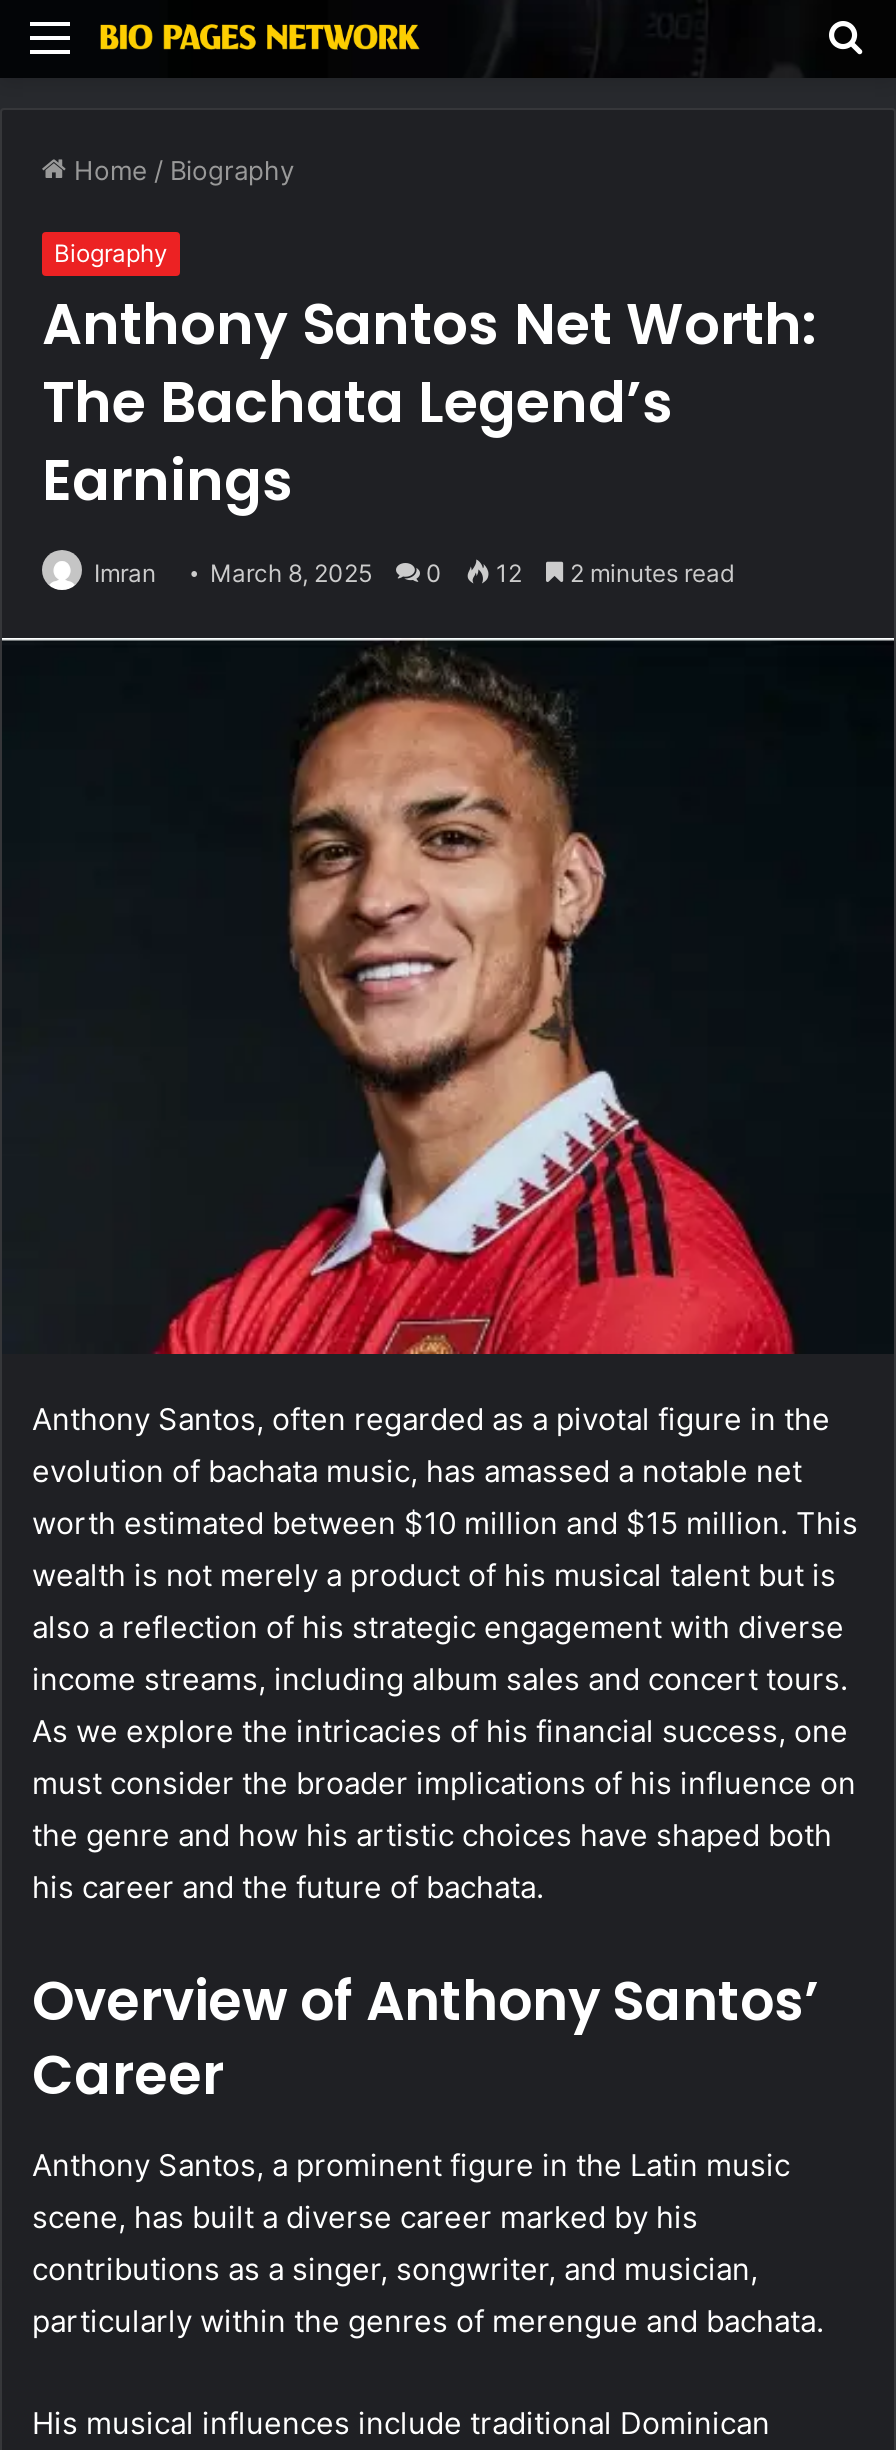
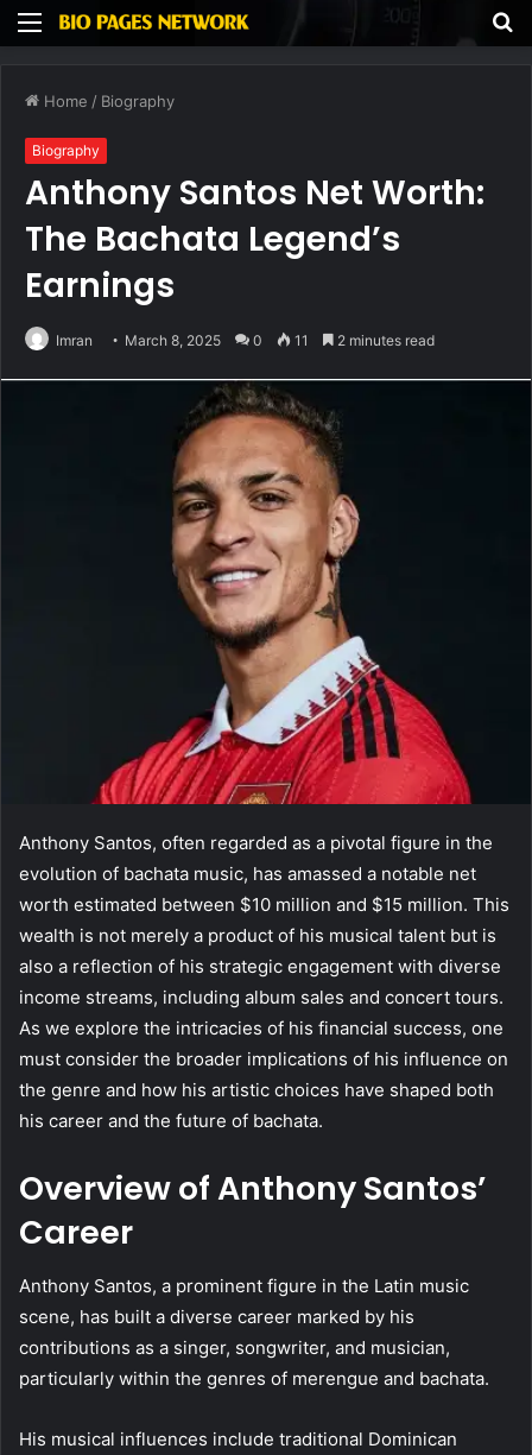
- Imran March 8, 2025 0 12 2 minutes read
+ Imran March 8, 2025 0 11 2 minutes read
